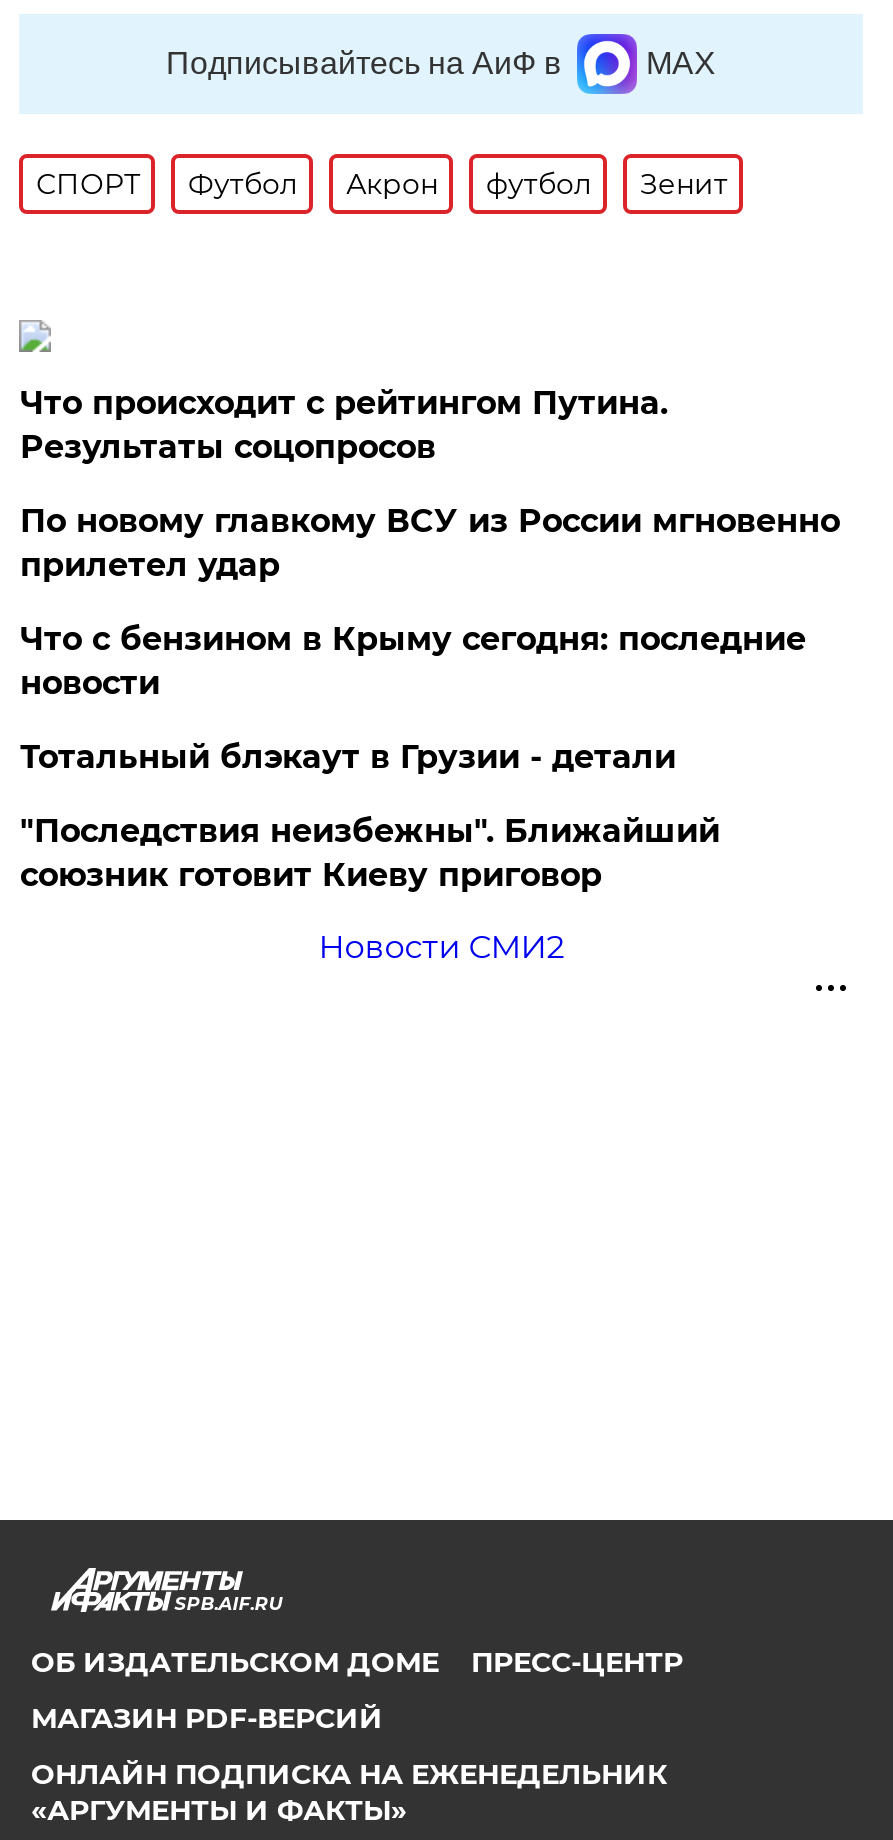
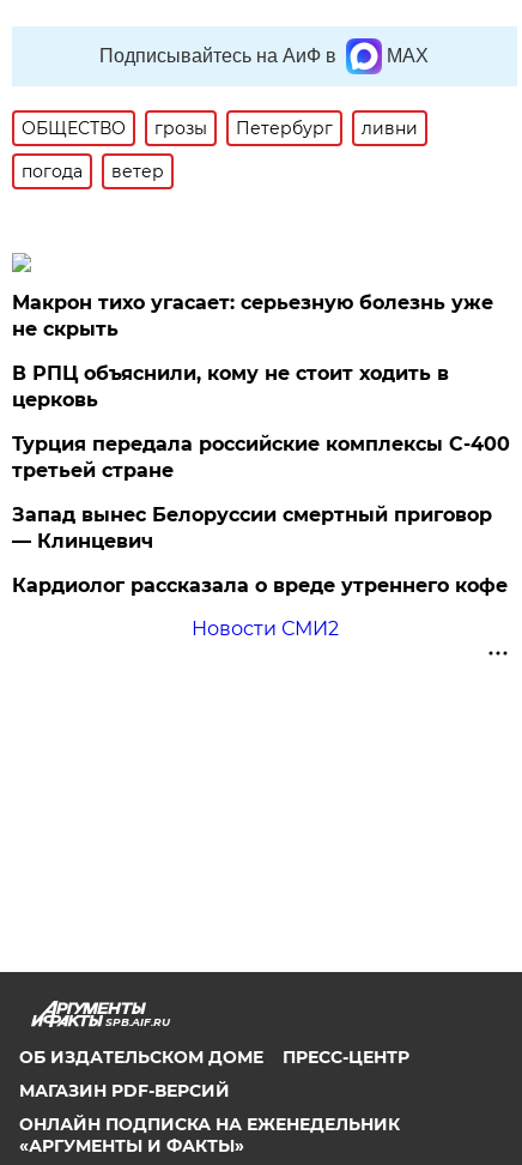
- СПОРТ
- Футбол
- Акрон
- футбол
- Зенит
+ ОБЩЕСТВО
+ грозы
+ Петербург
+ ливни
+ погода
+ ветер

- Что происходит с рейтингом Путина.
- Результаты соцопросов
- По новому главкому ВСУ из России мгновенно
- прилетел удар
- Что с бензином в Крыму сегодня: последние
- новости
- Тотальный блэкаут в Грузии - детали
- "Последствия неизбежны". Ближайший
- союзник готовит Киеву приговор
+ Макрон тихо угасает: серьезную болезнь уже
+ не скрыть
+ В РПЦ объяснили, кому не стоит ходить в
+ церковь
+ Турция передала российские комплексы С-400
+ третьей стране
+ Запад вынес Белоруссии смертный приговор
+ — Клинцевич
+ Кардиолог рассказала о вреде утреннего кофе
